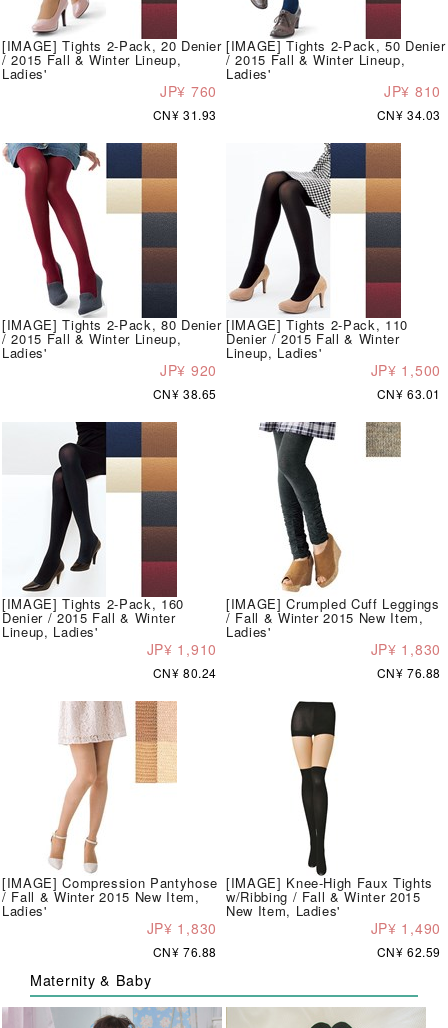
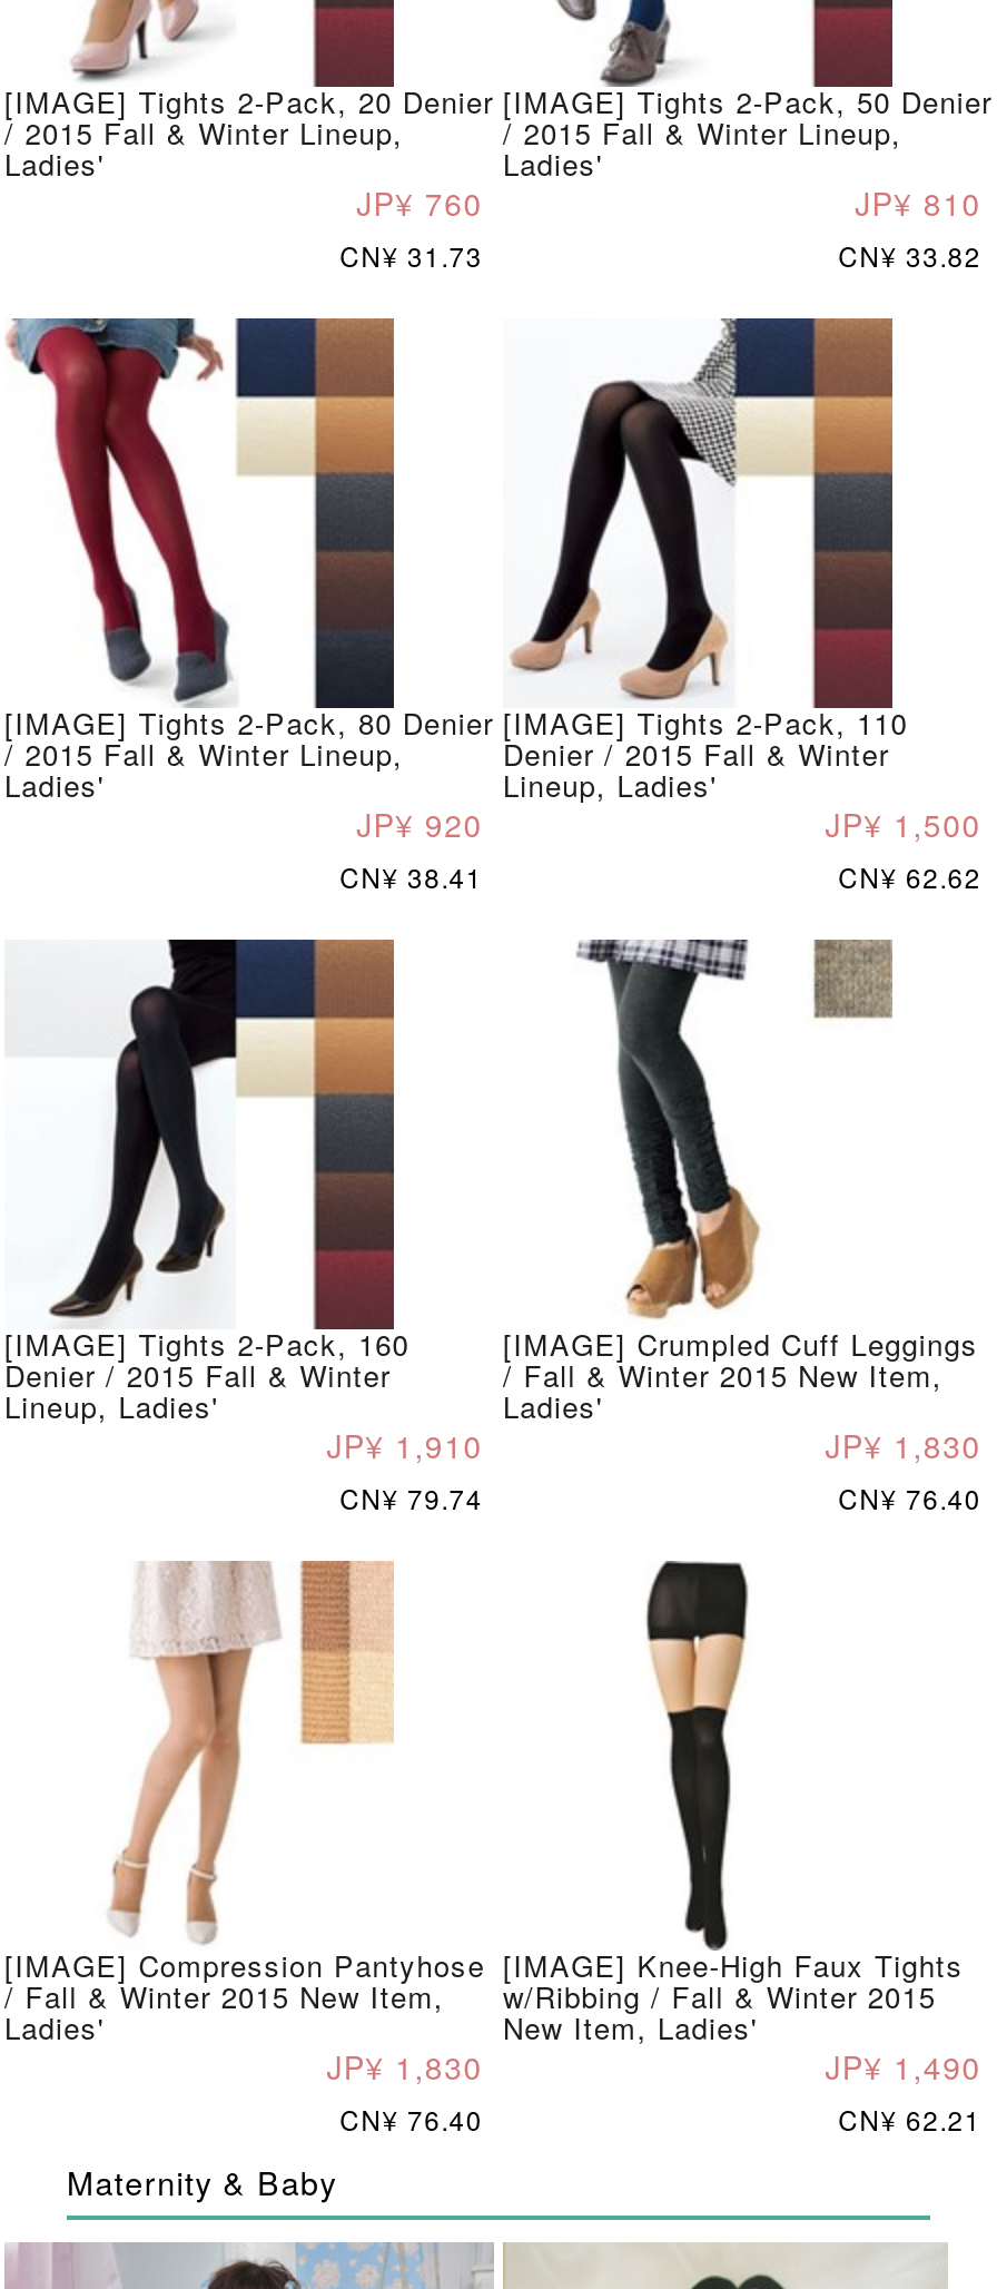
- CN¥ 31.93
+ CN¥ 31.73

- CN¥ 34.03
+ CN¥ 33.82

- CN¥ 38.65
+ CN¥ 38.41

- CN¥ 63.01
+ CN¥ 62.62

- CN¥ 80.24
+ CN¥ 79.74

- CN¥ 76.88
+ CN¥ 76.40

- CN¥ 76.88
+ CN¥ 76.40

- CN¥ 62.59
+ CN¥ 62.21
